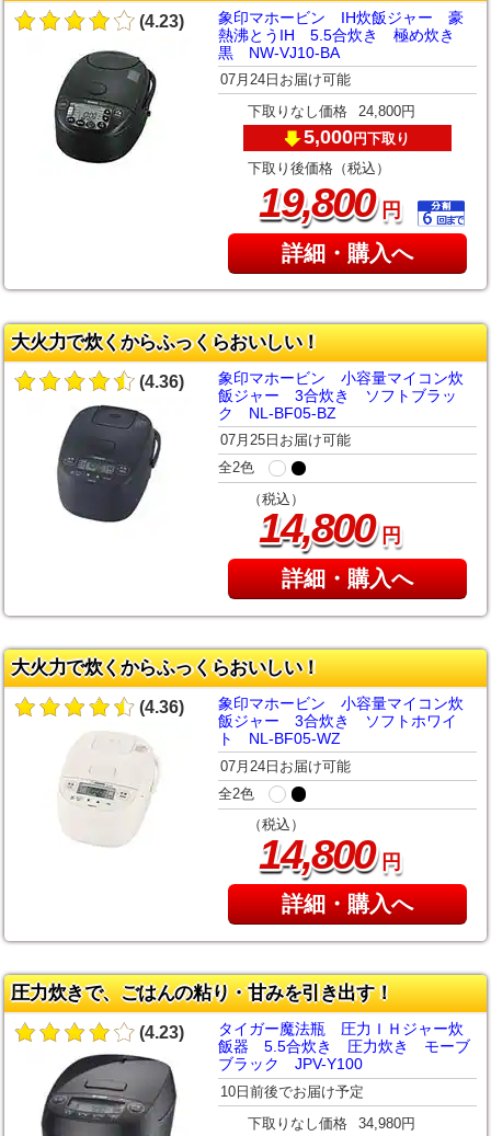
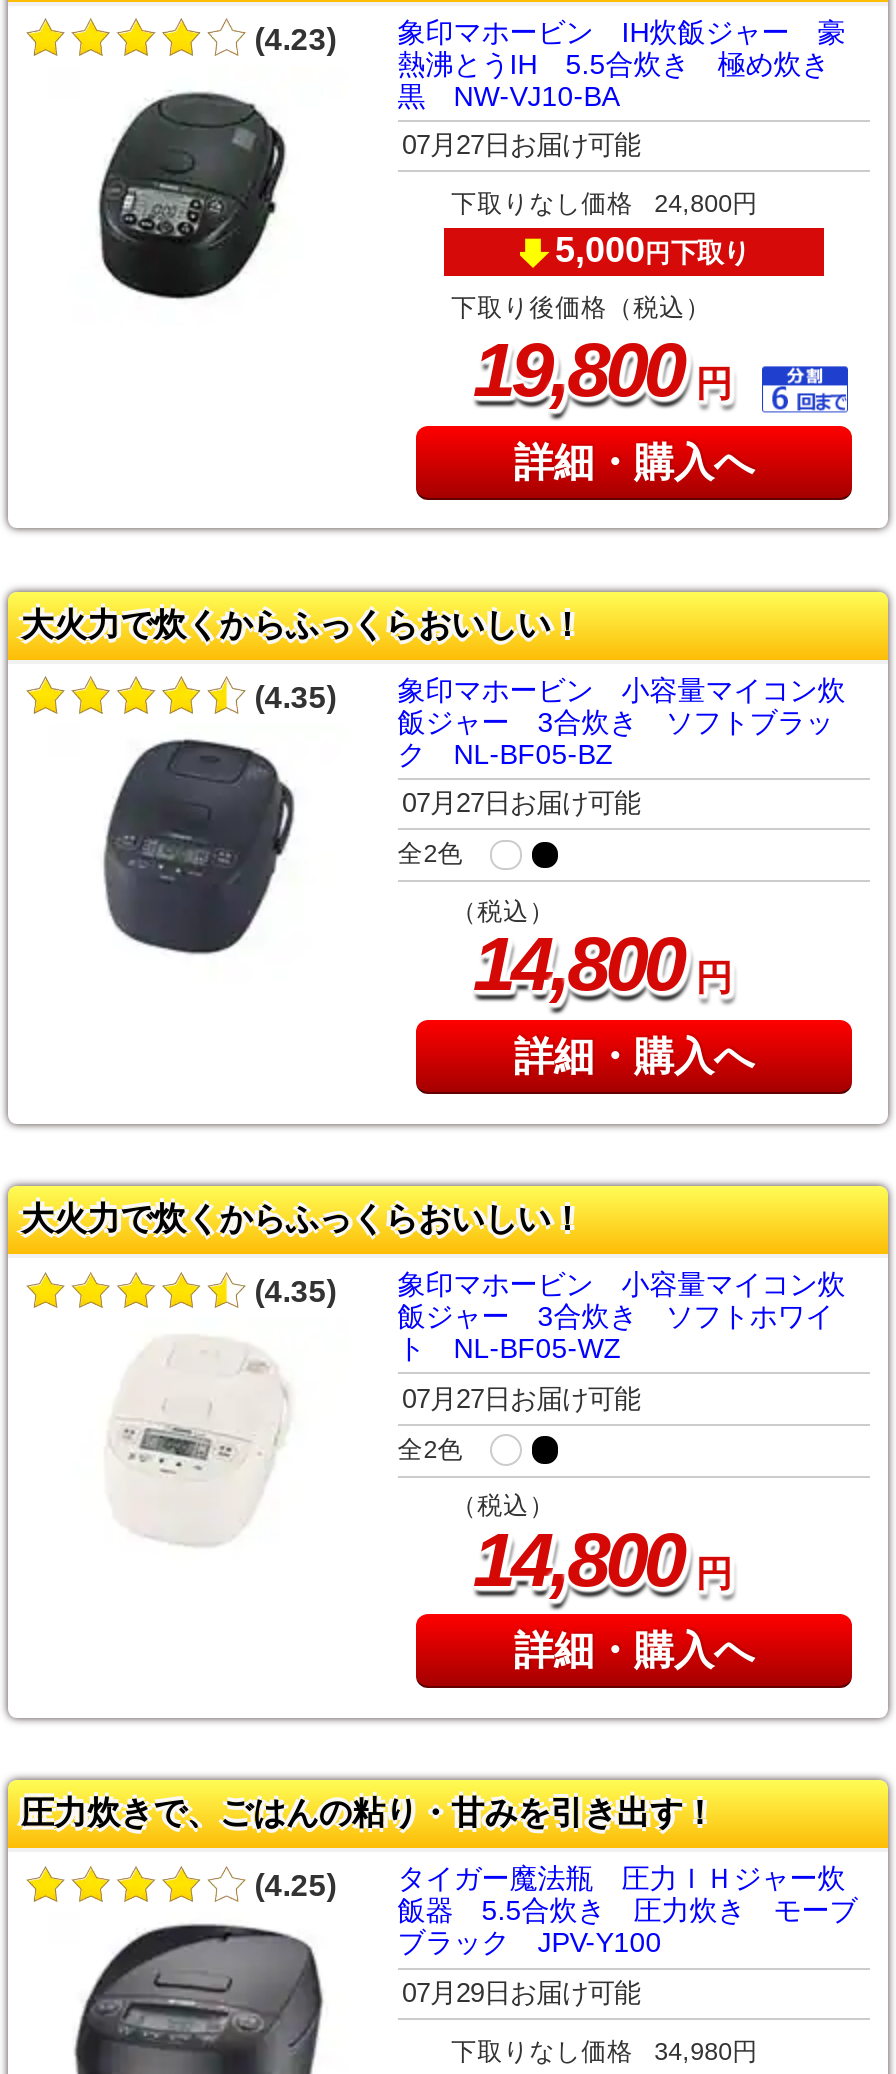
- 07月24日お届け可能
+ 07月27日お届け可能

- (4.36) 象印マホービン 小容量マイコン炊
+ (4.35) 象印マホービン 小容量マイコン炊

- 07月25日お届け可能
+ 07月27日お届け可能

- (4.36) 象印マホービン 小容量マイコン炊
+ (4.35) 象印マホービン 小容量マイコン炊

- 07月24日お届け可能
+ 07月27日お届け可能

- (4.23)
+ (4.25)

- 10日前後でお届け予定
+ 07月29日お届け可能
